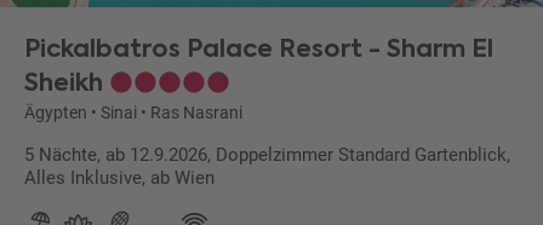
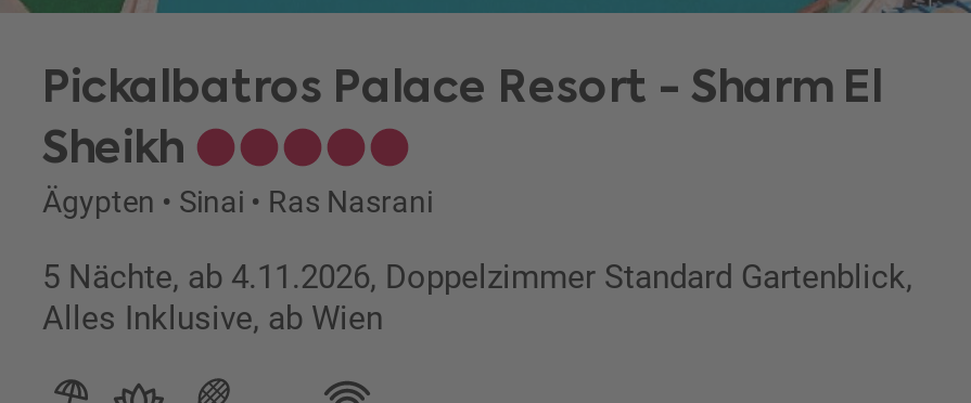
- 5 Nächte, ab 12.9.2026, Doppelzimmer Standard Gartenblick,
+ 5 Nächte, ab 4.11.2026, Doppelzimmer Standard Gartenblick,
